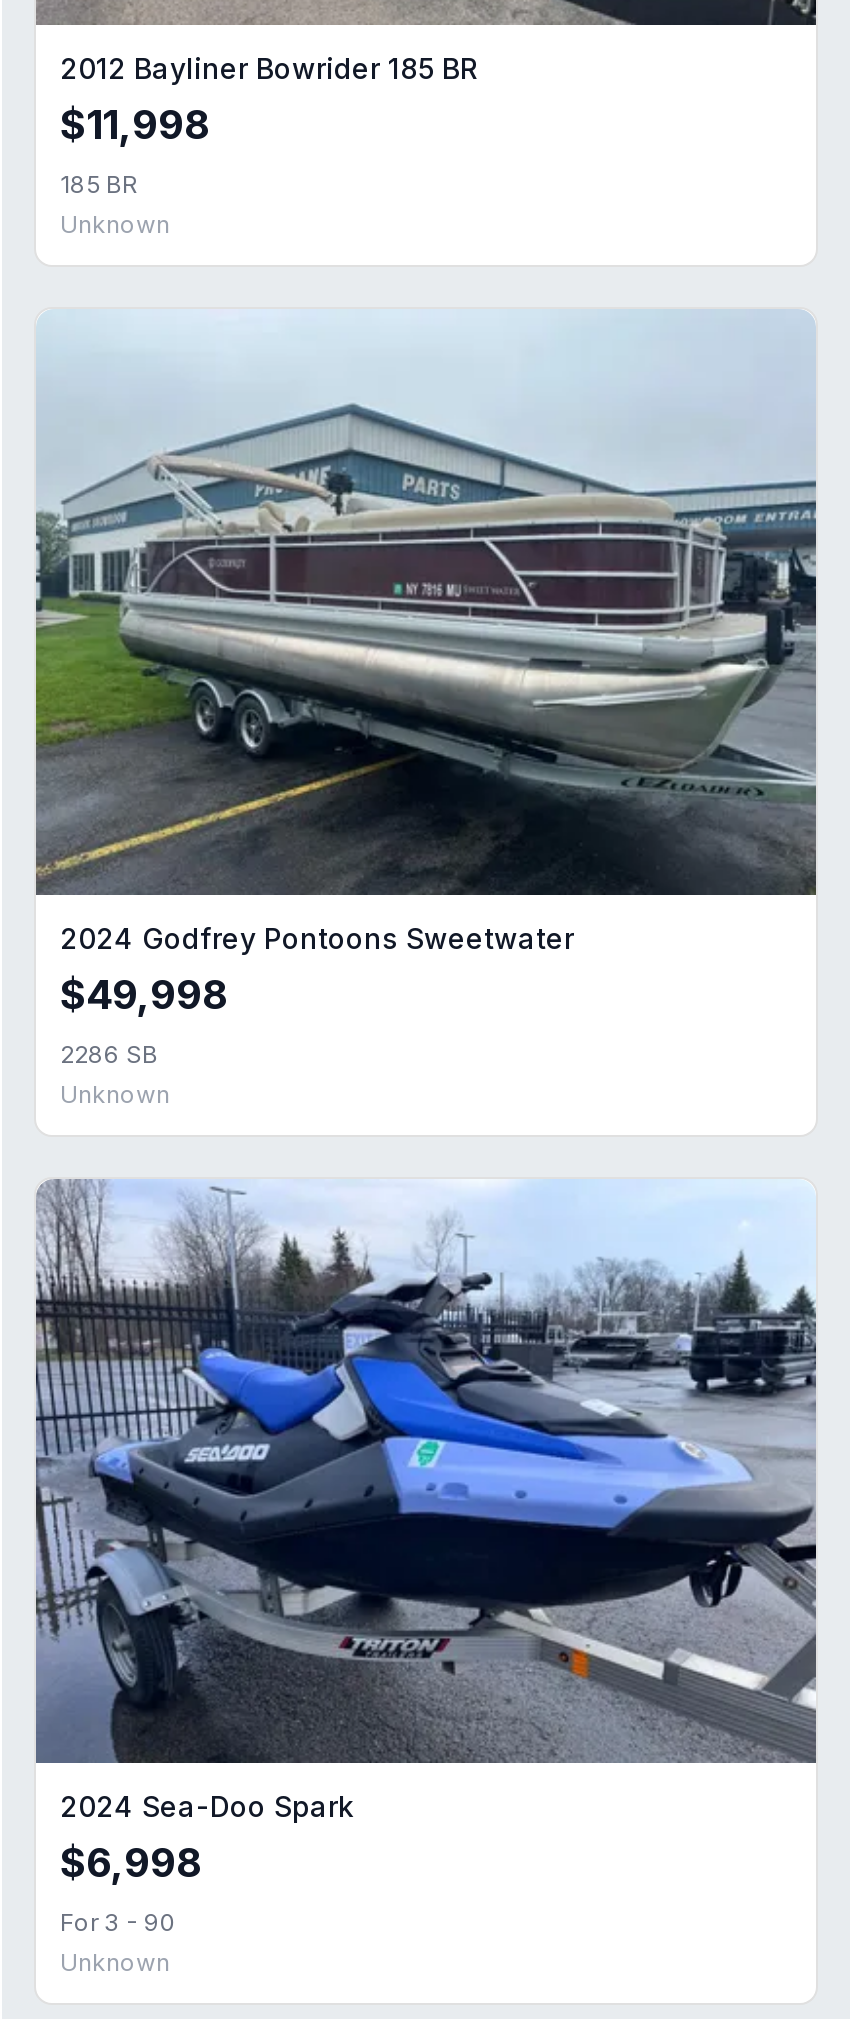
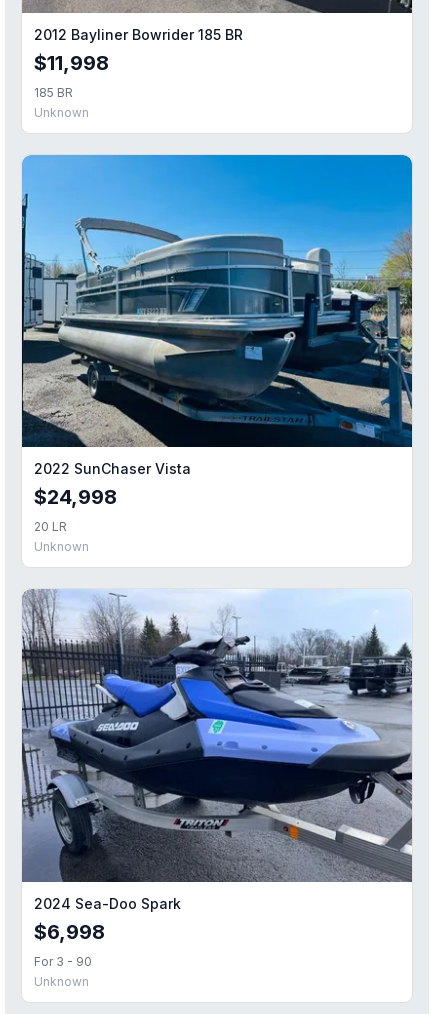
- [image]
- 2024 Godfrey Pontoons Sweetwater
- $49,998
- 2286 SB
+ [image]
+ 2022 SunChaser Vista
+ $24,998
+ 20 LR
